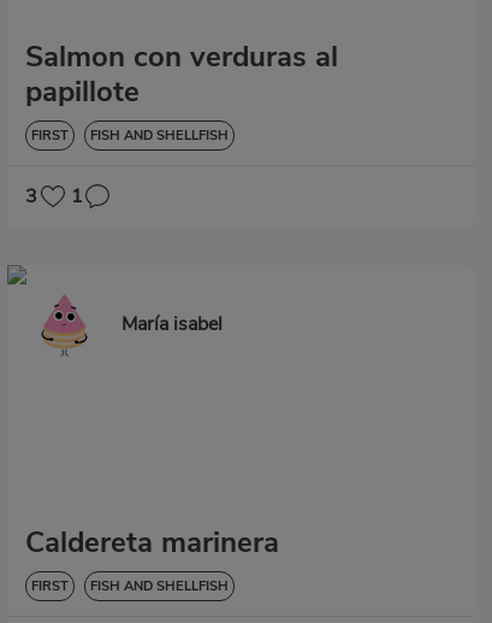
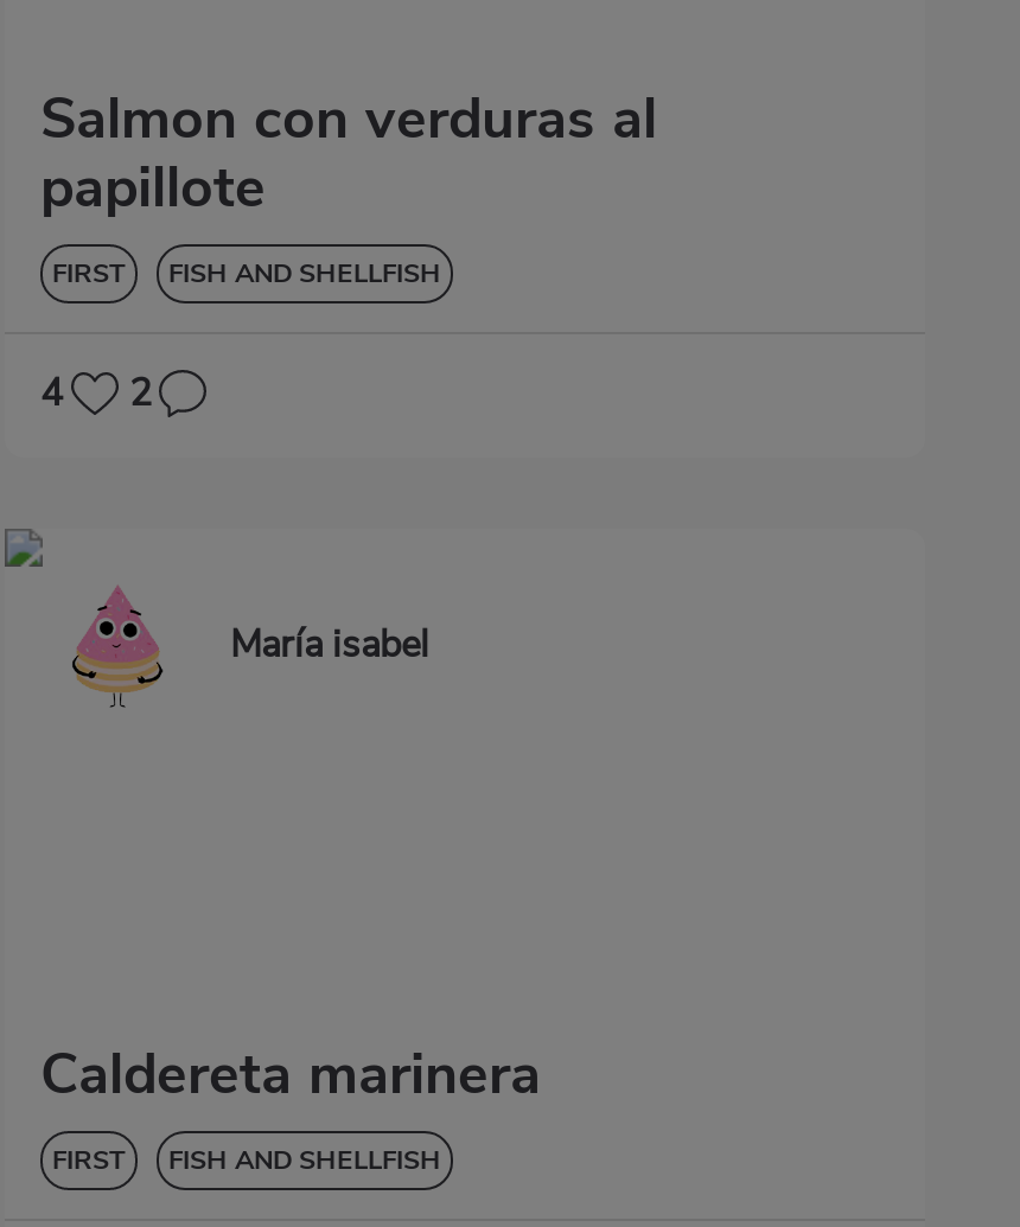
- 3
+ 4

- 1
+ 2
